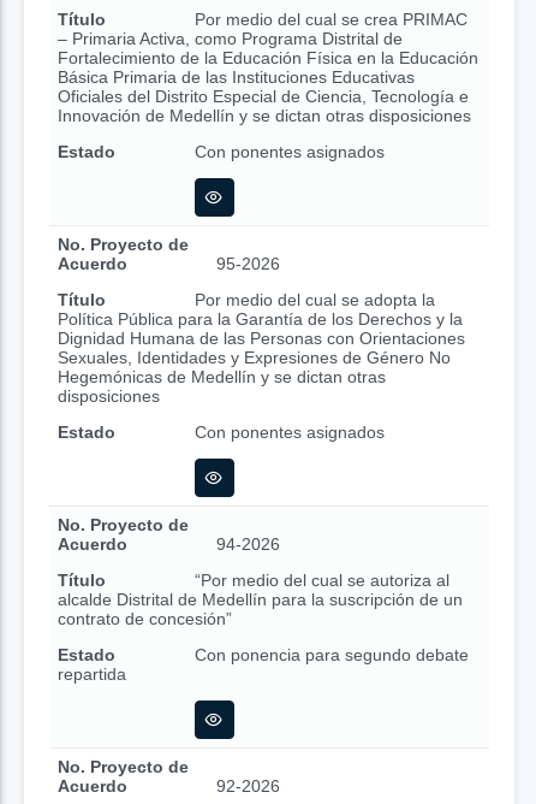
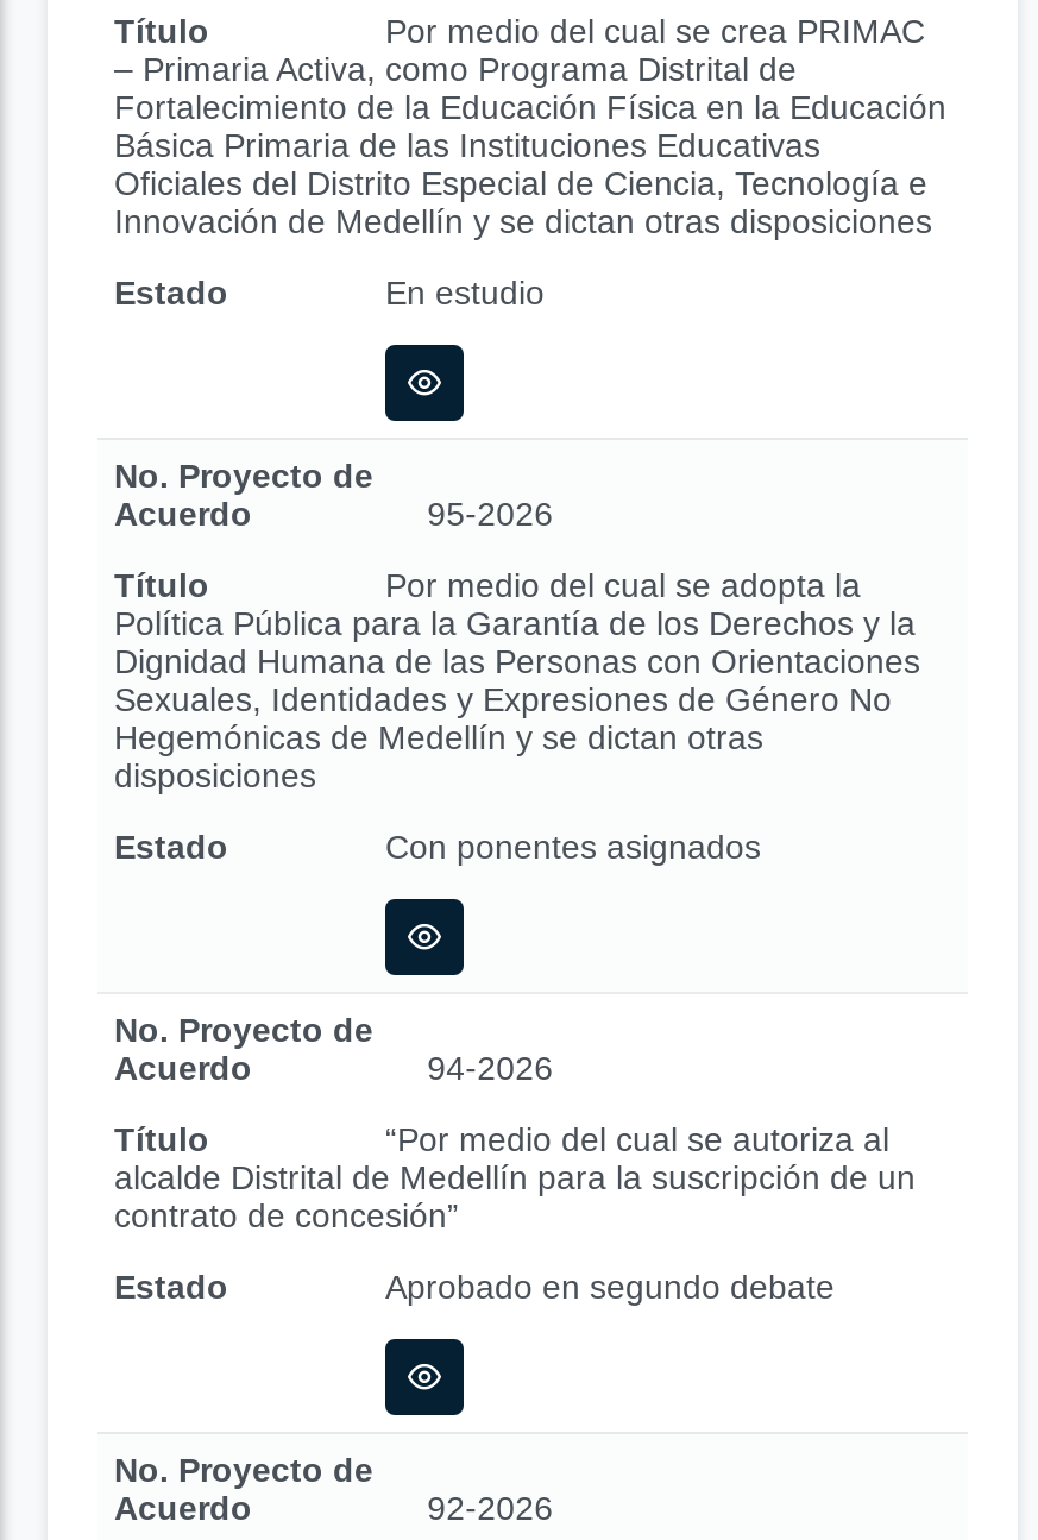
- Con ponentes asignados
+ En estudio

- Con ponencia para segundo debate
- repartida
+ Aprobado en segundo debate
